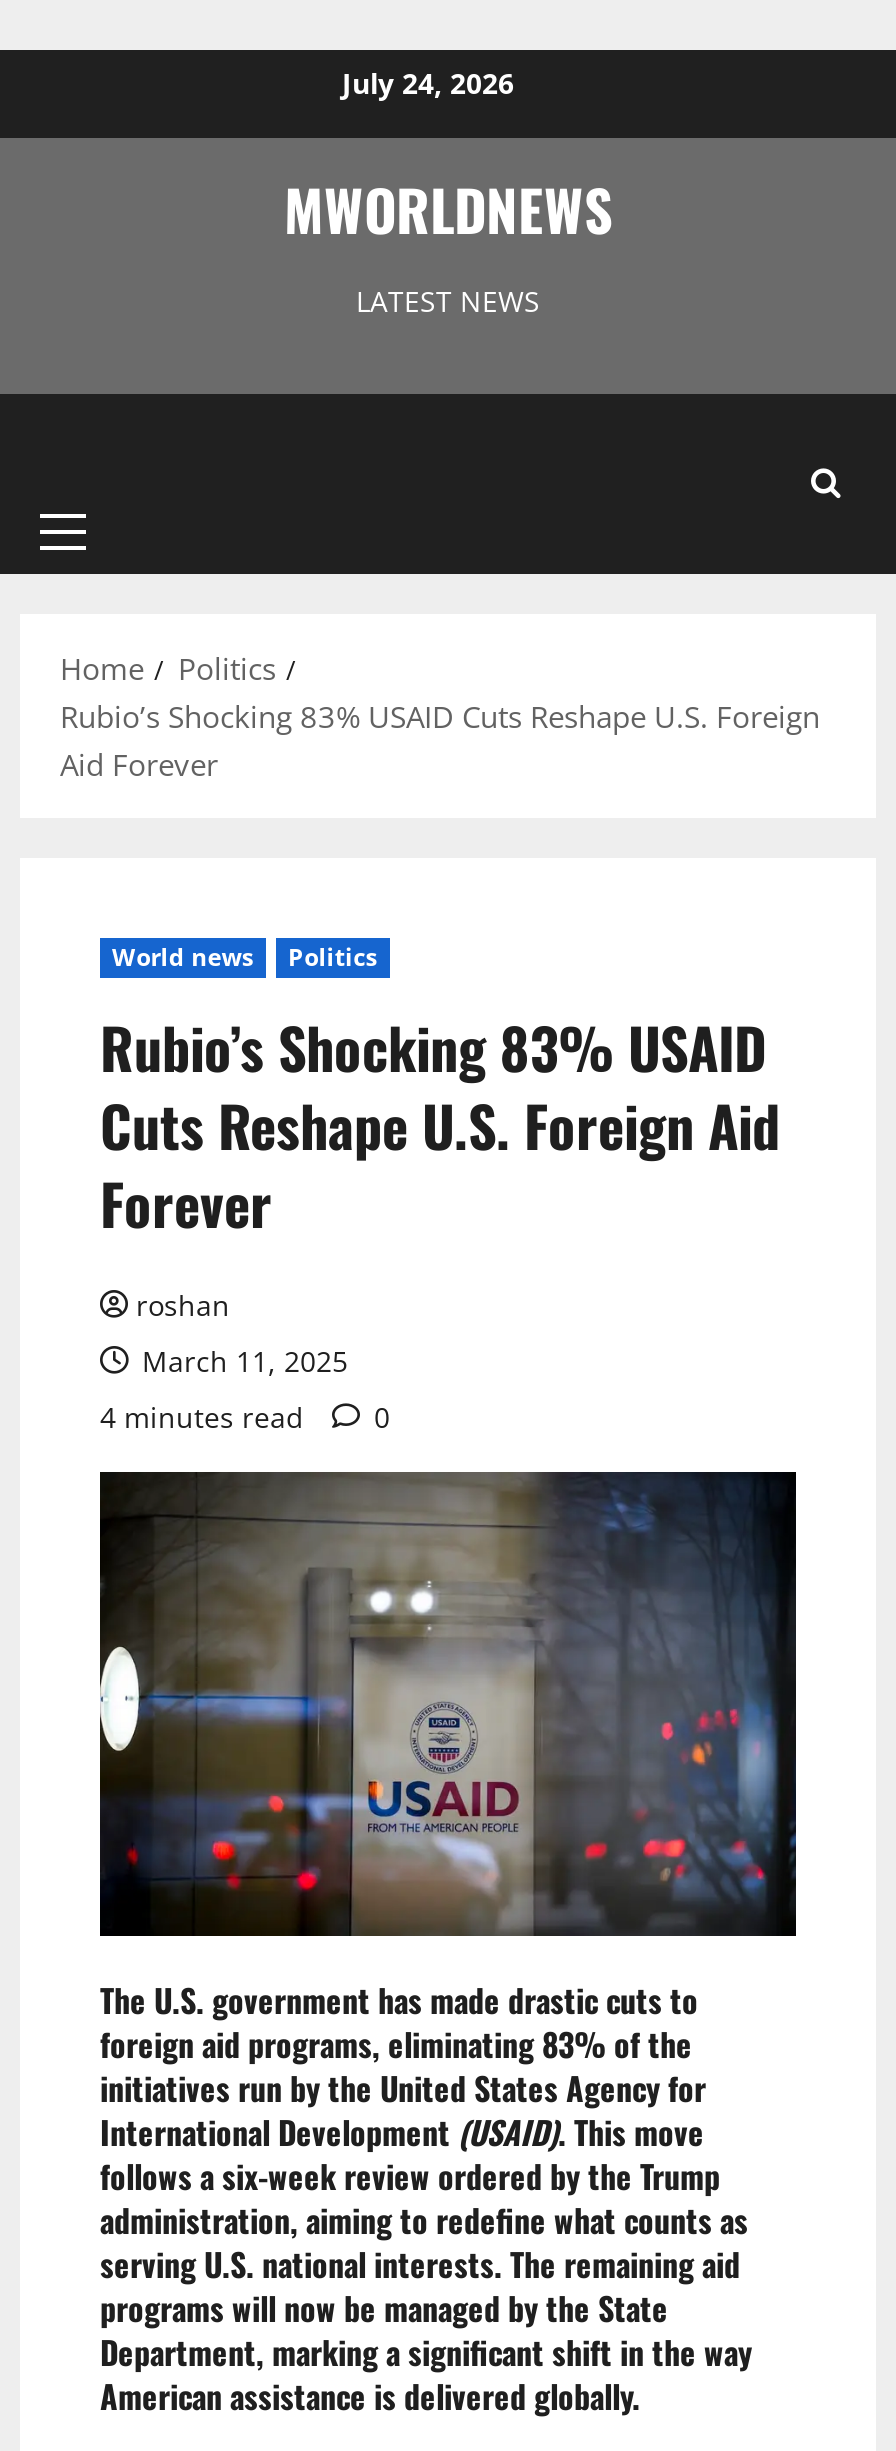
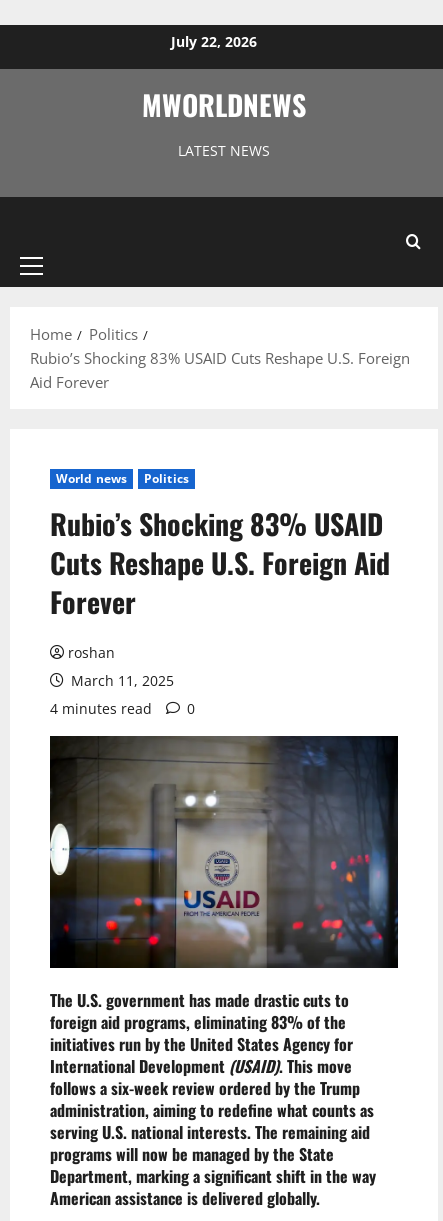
- July 24, 2026
+ July 22, 2026
